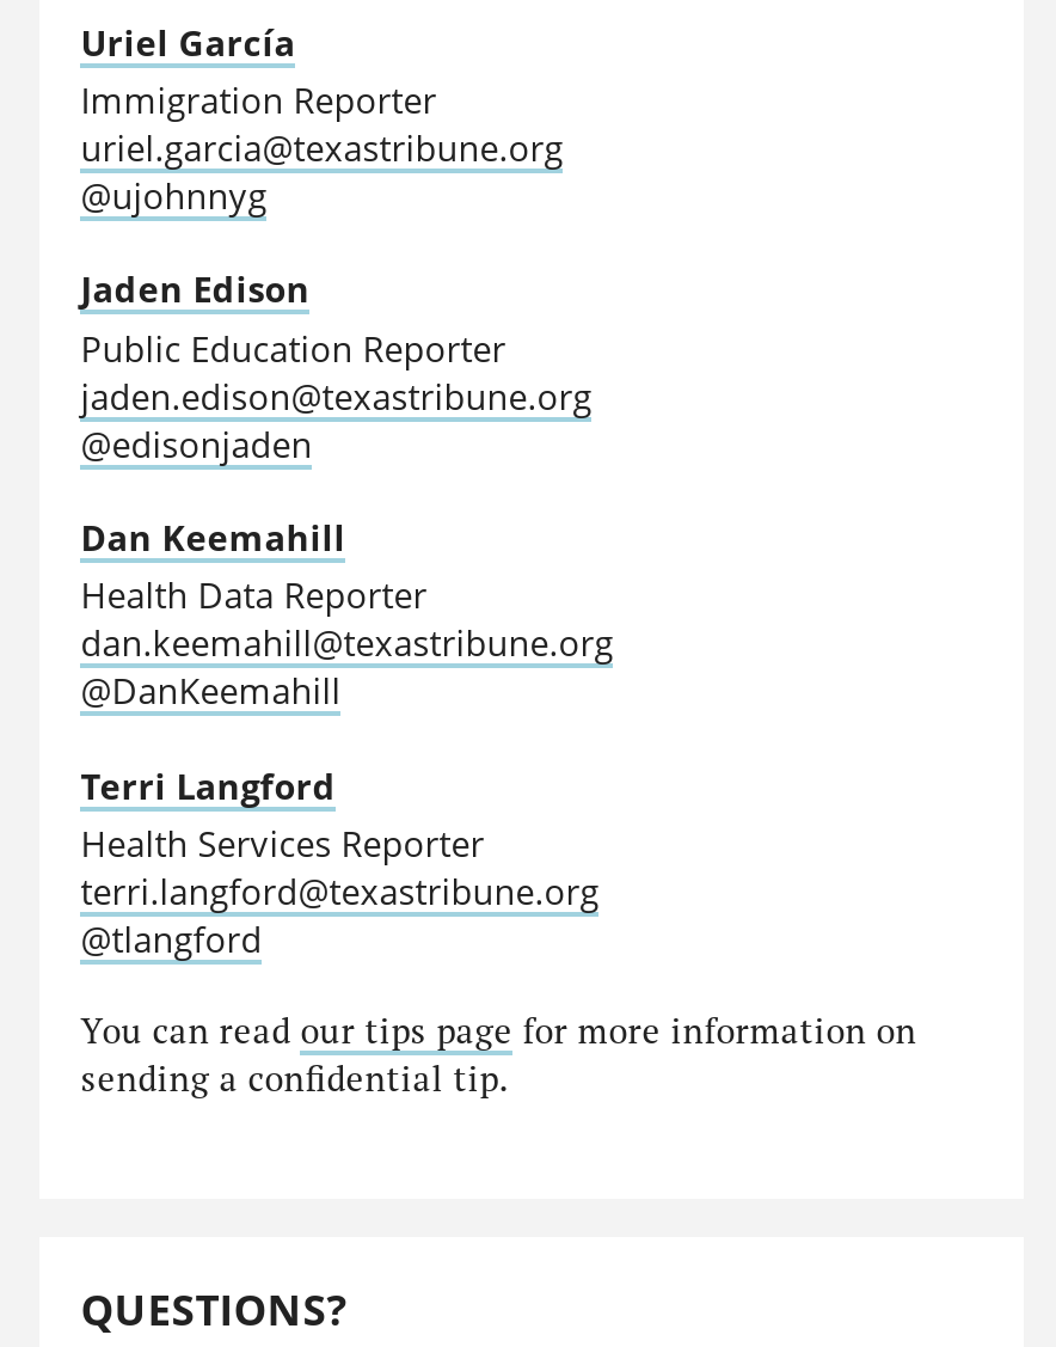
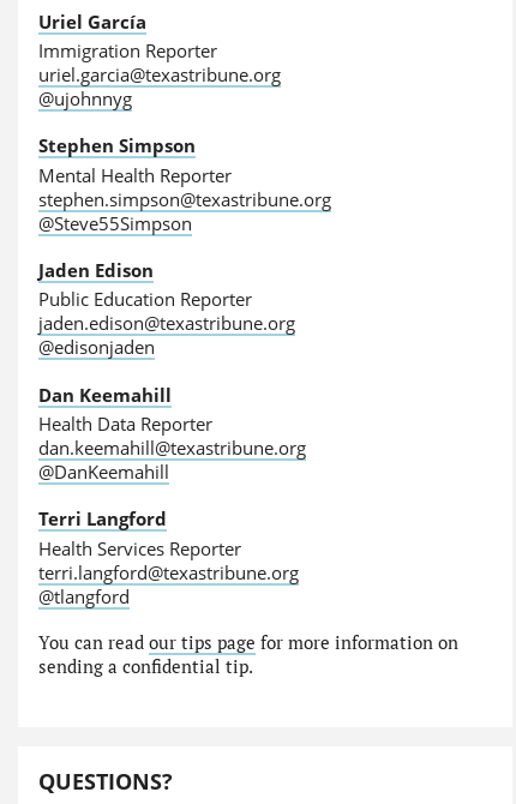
+ Stephen Simpson
+ Mental Health Reporter
+ stephen.simpson@texastribune.org
+ @Steve55Simpson
